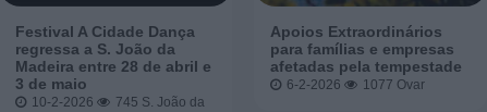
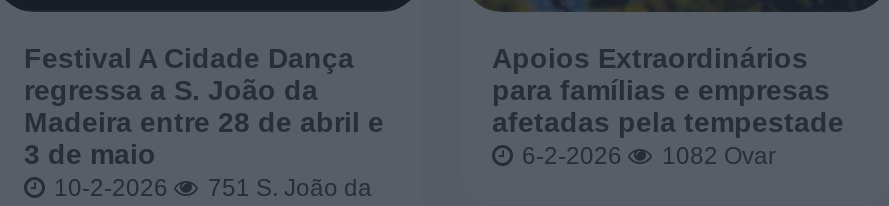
- 6-2-2026 1077 Ovar
+ 6-2-2026 1082 Ovar

- 10-2-2026 745 S. João da
+ 10-2-2026 751 S. João da
